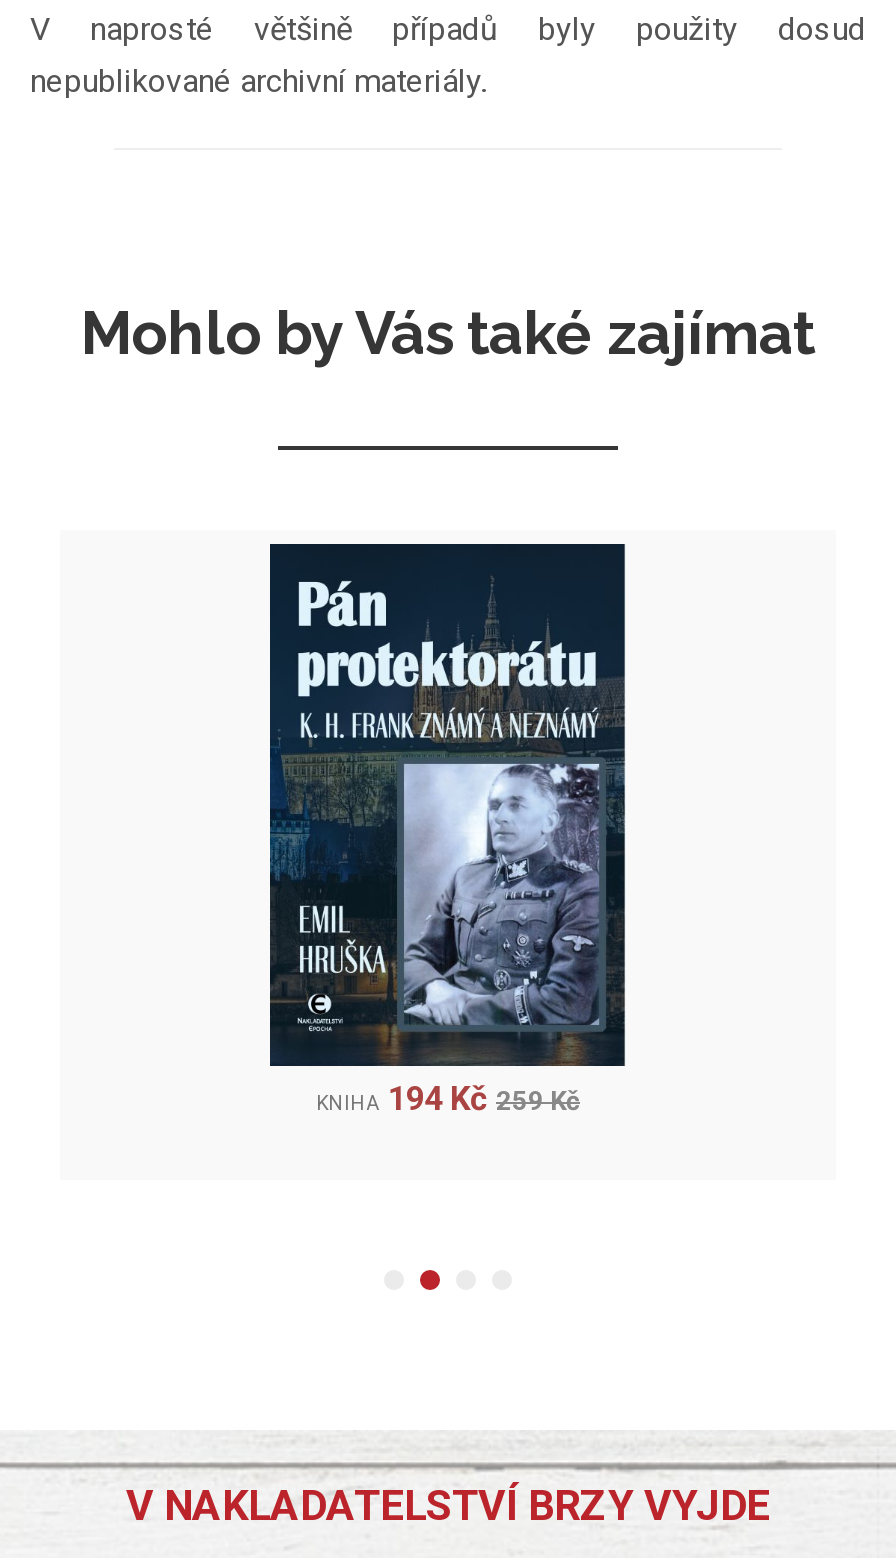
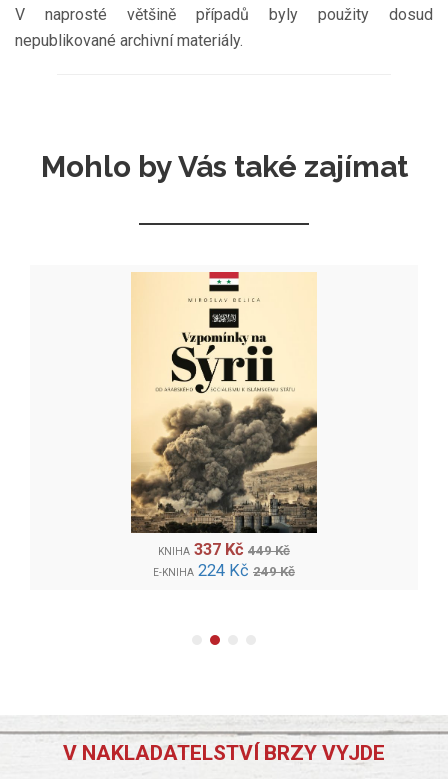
- [image]
- KNIHA 194 Kč 259 Kč
+ [image]
+ KNIHA 337 Kč 449 Kč
+ E-KNIHA 224 Kč 249 Kč
